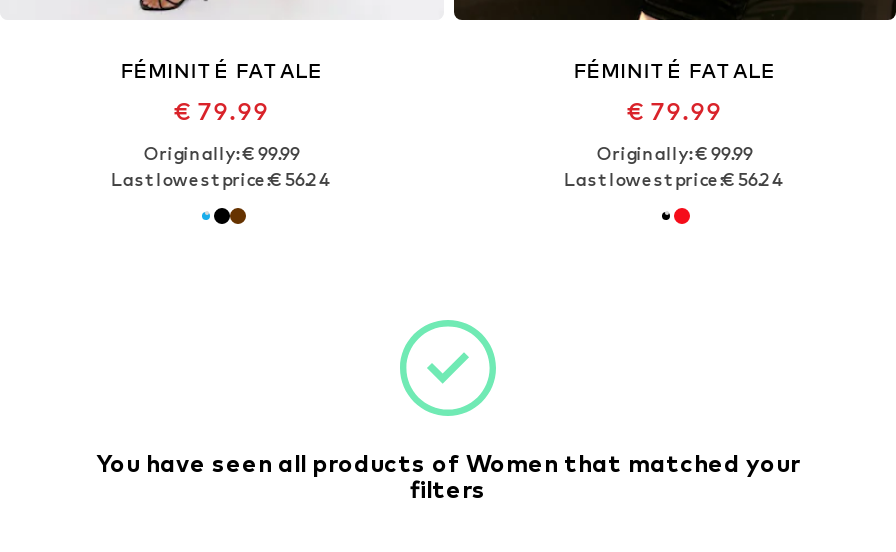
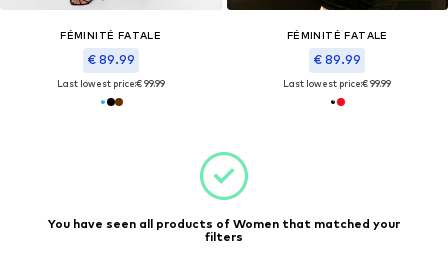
- € 79.99
+ € 89.99

- € 79.99
+ € 89.99

- Originally: € 99.99
- Last lowest price:€ 56.24
+ Last lowest price:€ 99.99

- Originally: € 99.99
- Last lowest price:€ 56.24
+ Last lowest price:€ 99.99
